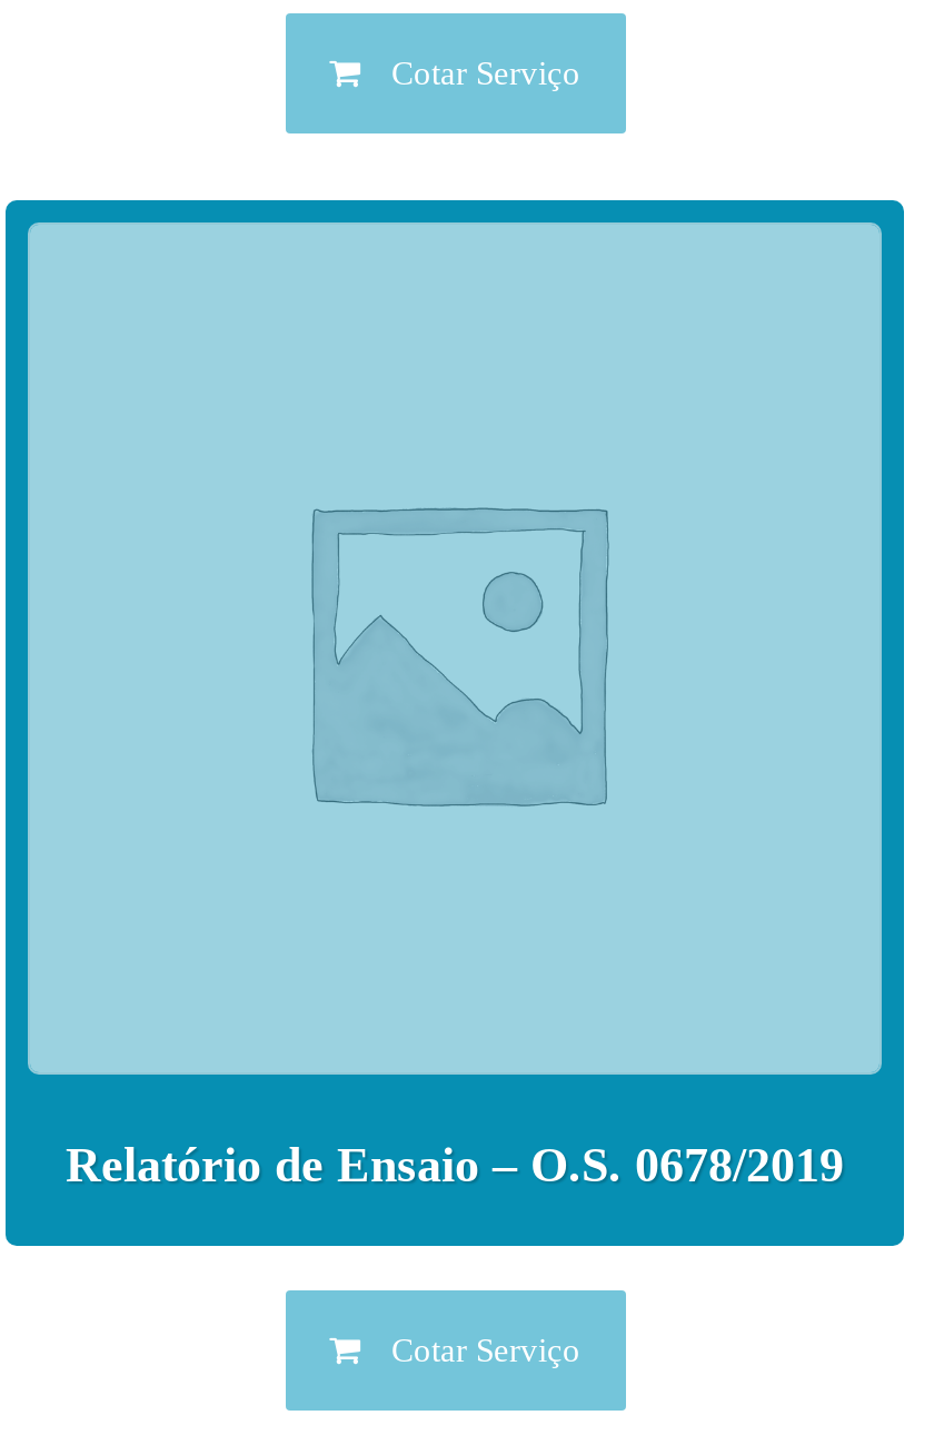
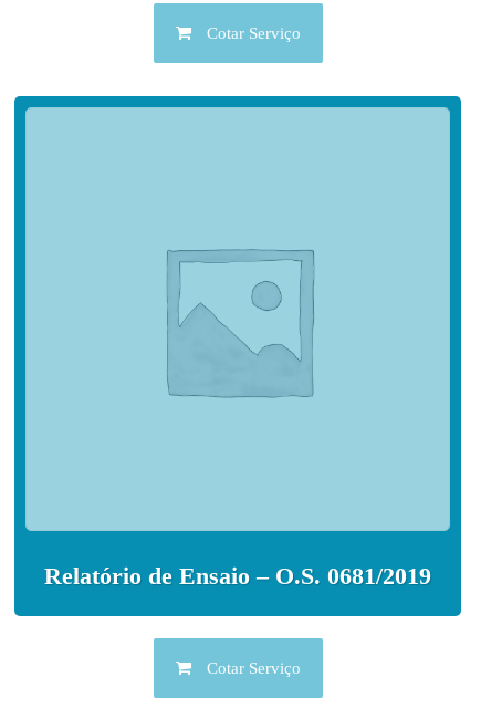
- Relatório de Ensaio – O.S. 0678/2019
+ Relatório de Ensaio – O.S. 0681/2019
